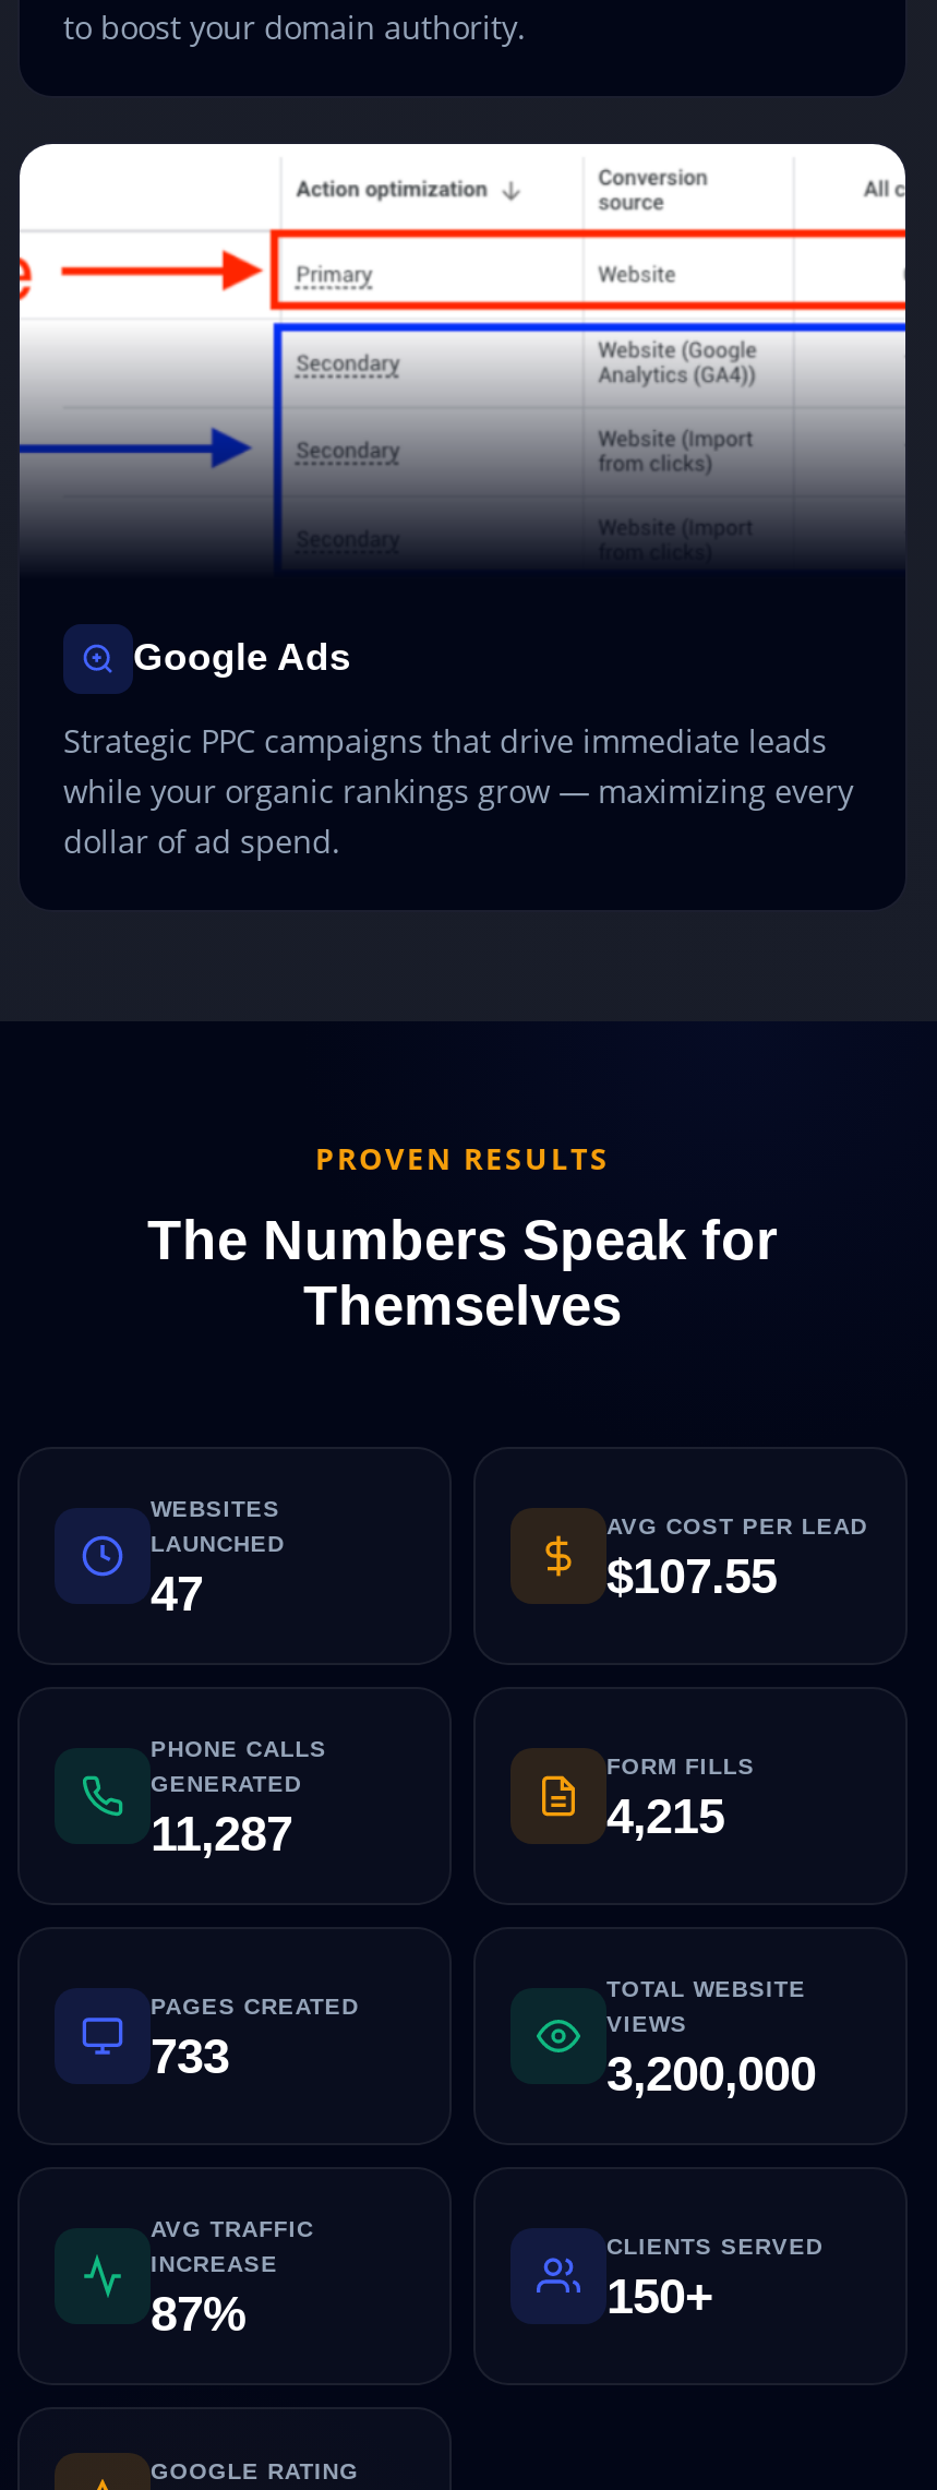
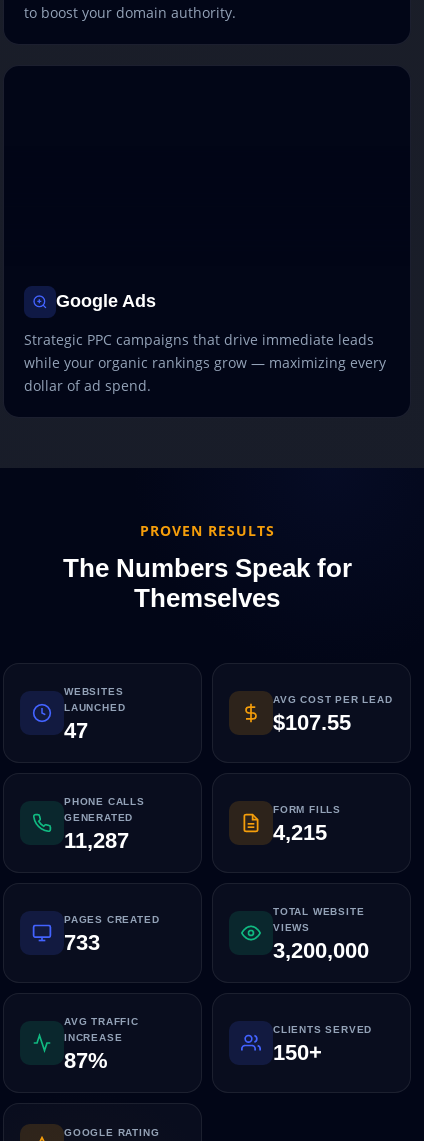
- [image]
